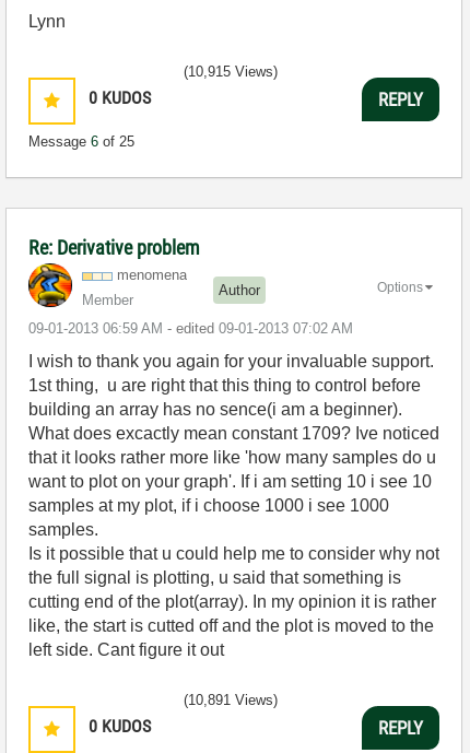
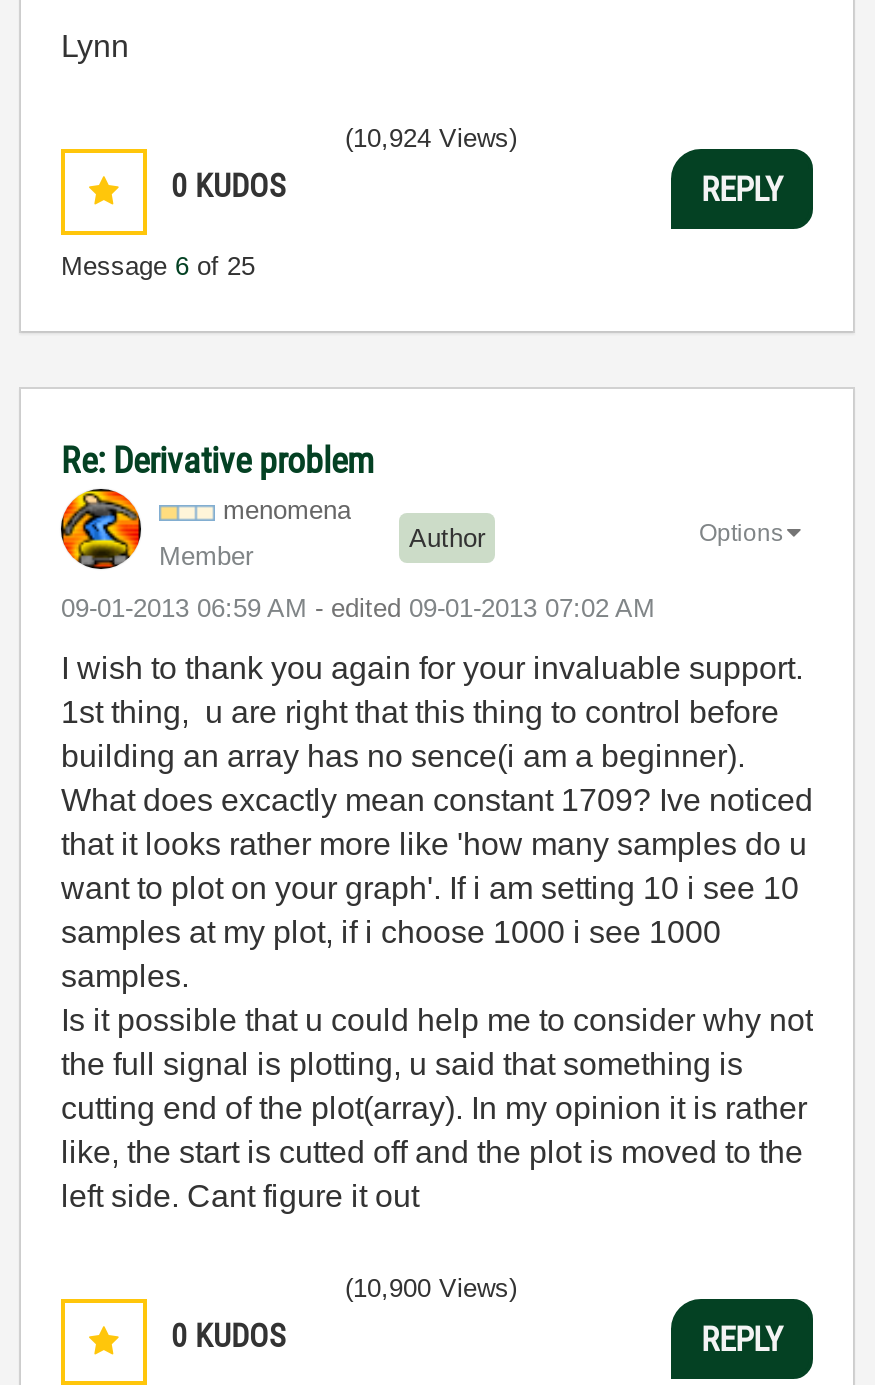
- (10,915 Views)
+ (10,924 Views)

- (10,891 Views)
+ (10,900 Views)
